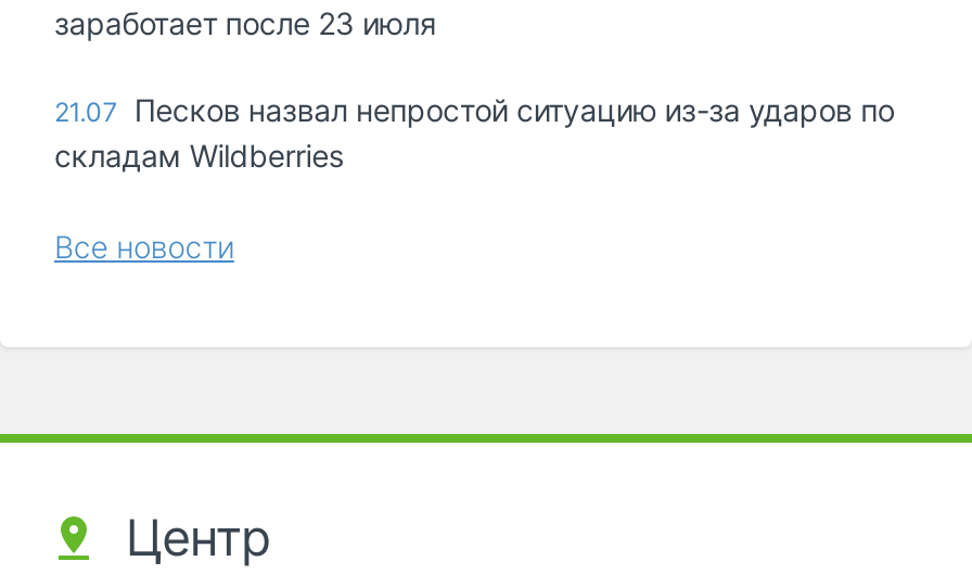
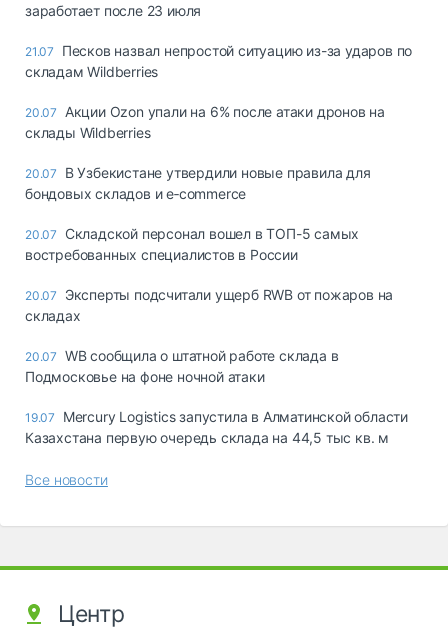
+ 20.07 Акции Ozon упали на 6% после атаки дронов на
+ склады Wildberries
+ 20.07 В Узбекистане утвердили новые правила для
+ бондовых складов и e‑commerce
+ 20.07 Cкладской персонал вошел в ТОП-5 самых
+ востребованных специалистов в России
+ 20.07 Эксперты подсчитали ущерб RWB от пожаров на
+ складах
+ 20.07 WB сообщила о штатной работе склада в
+ Подмосковье на фоне ночной атаки
+ 19.07 Mercury Logistics запустила в Алматинской области
+ Казахстана первую очередь склада на 44,5 тыс кв. м
